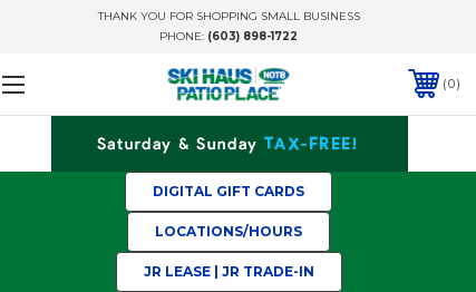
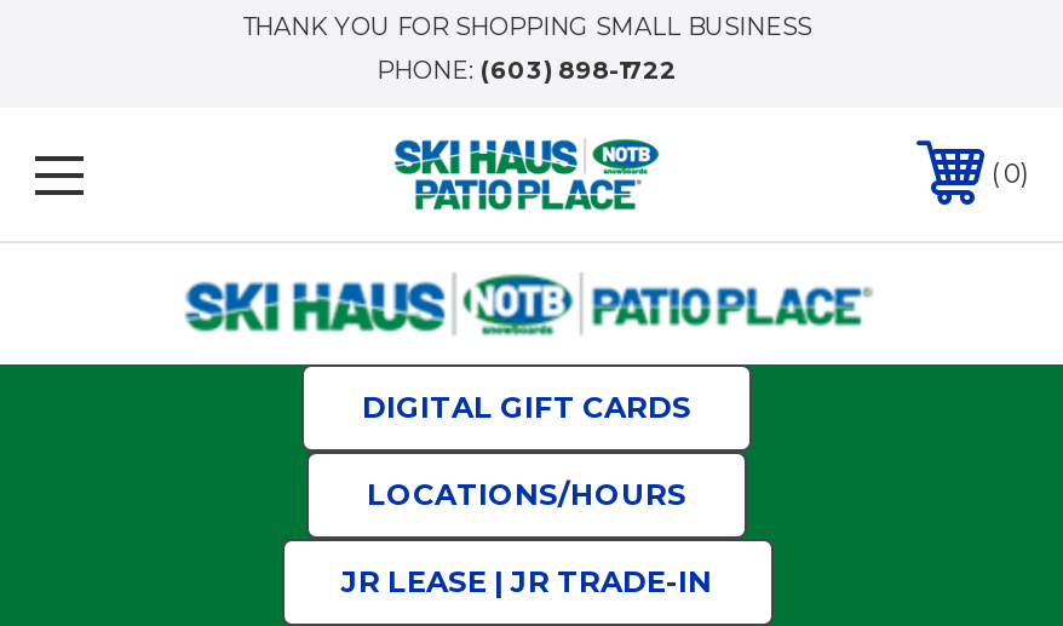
- [image]
+ [image]
